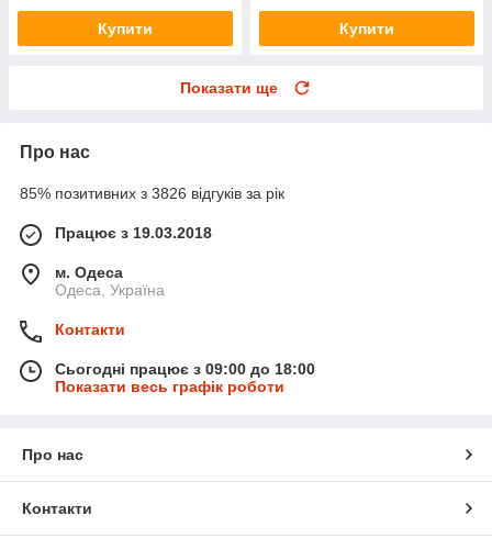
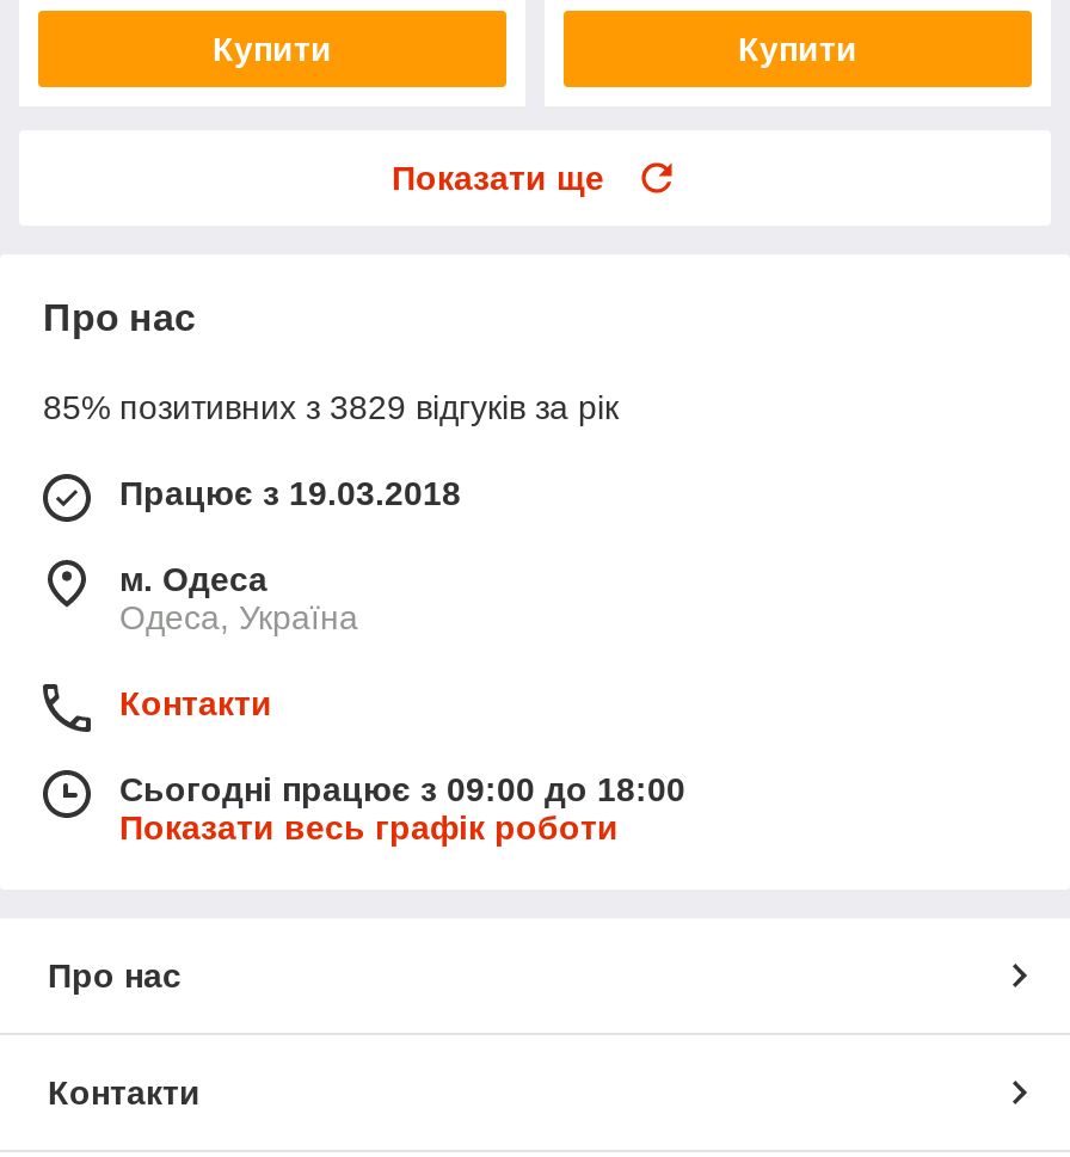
- 85% позитивних з 3826 відгуків за рік
+ 85% позитивних з 3829 відгуків за рік
